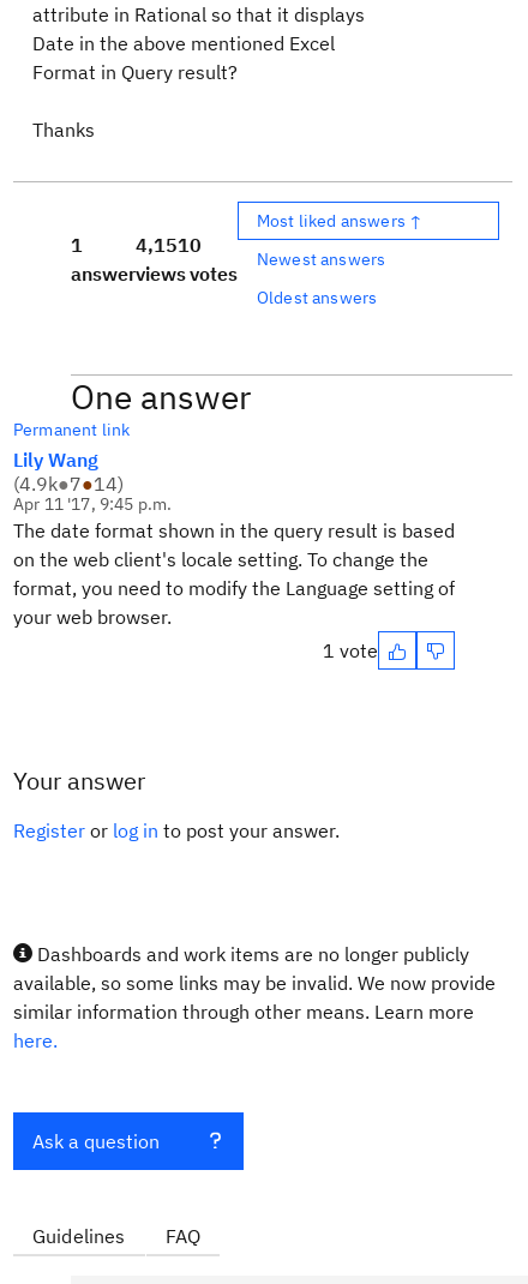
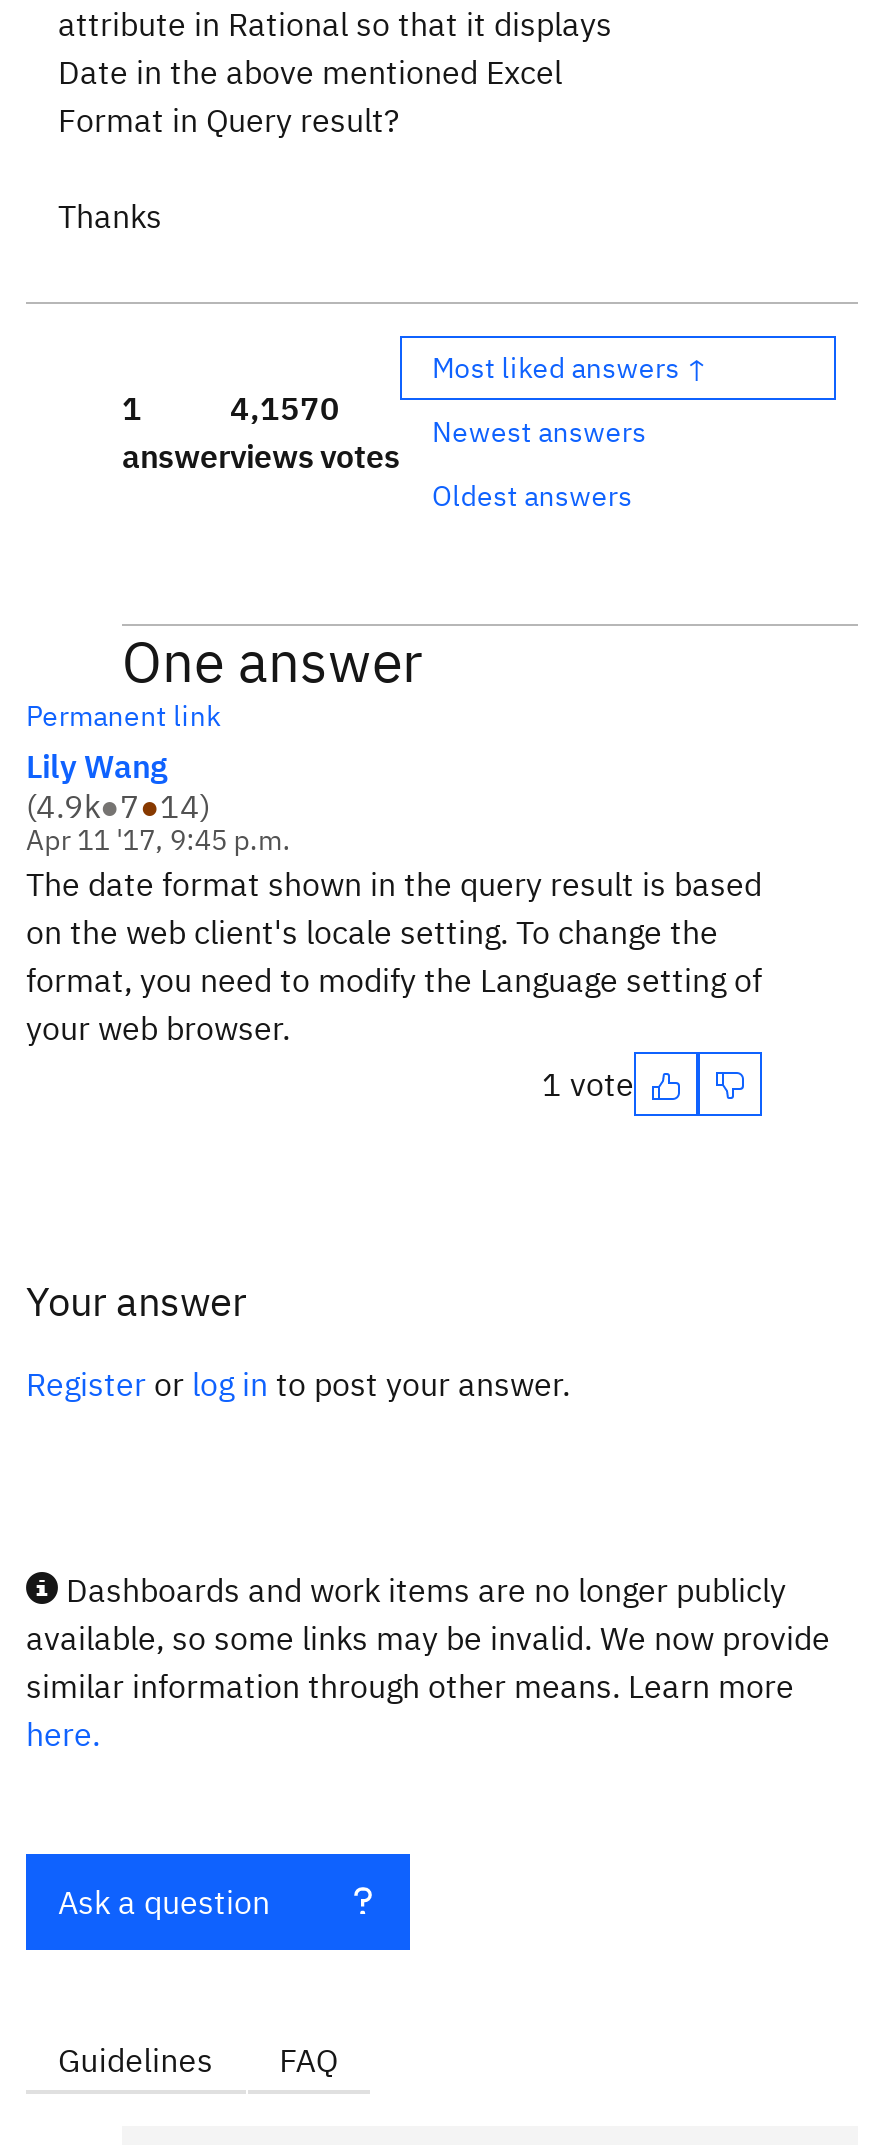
- 4,151 0
+ 4,157 0
